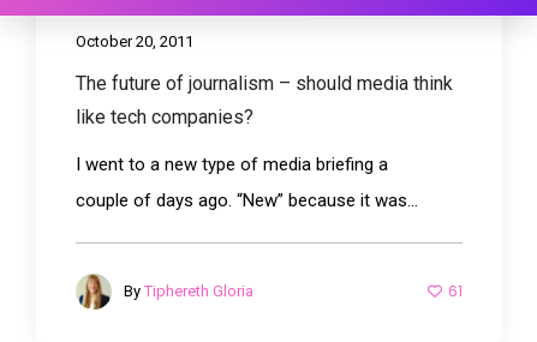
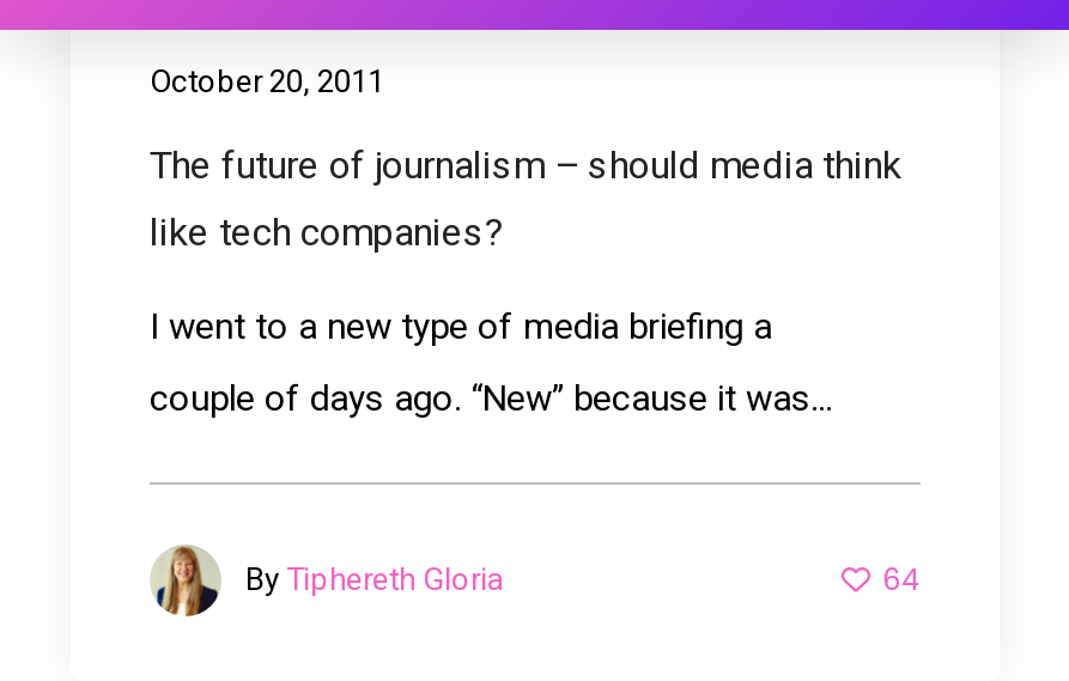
- 61
+ 64
